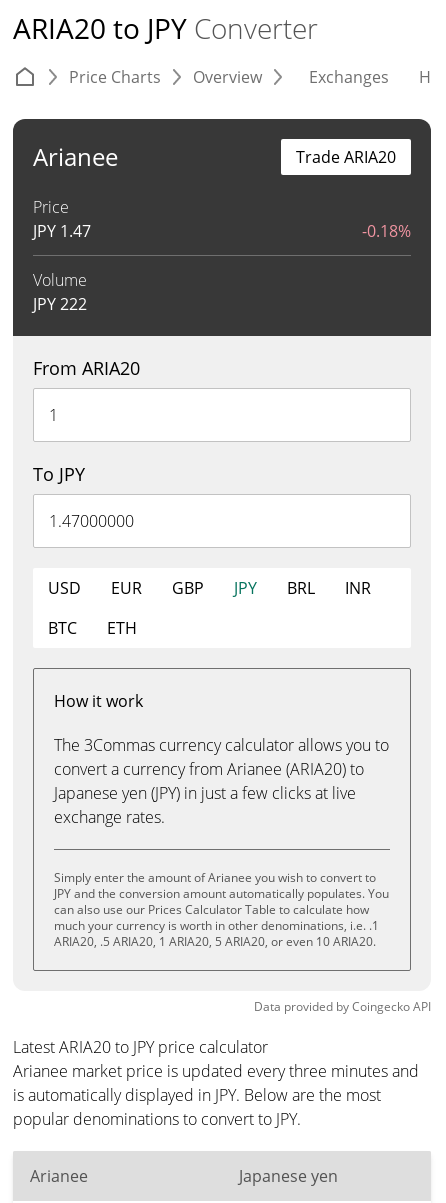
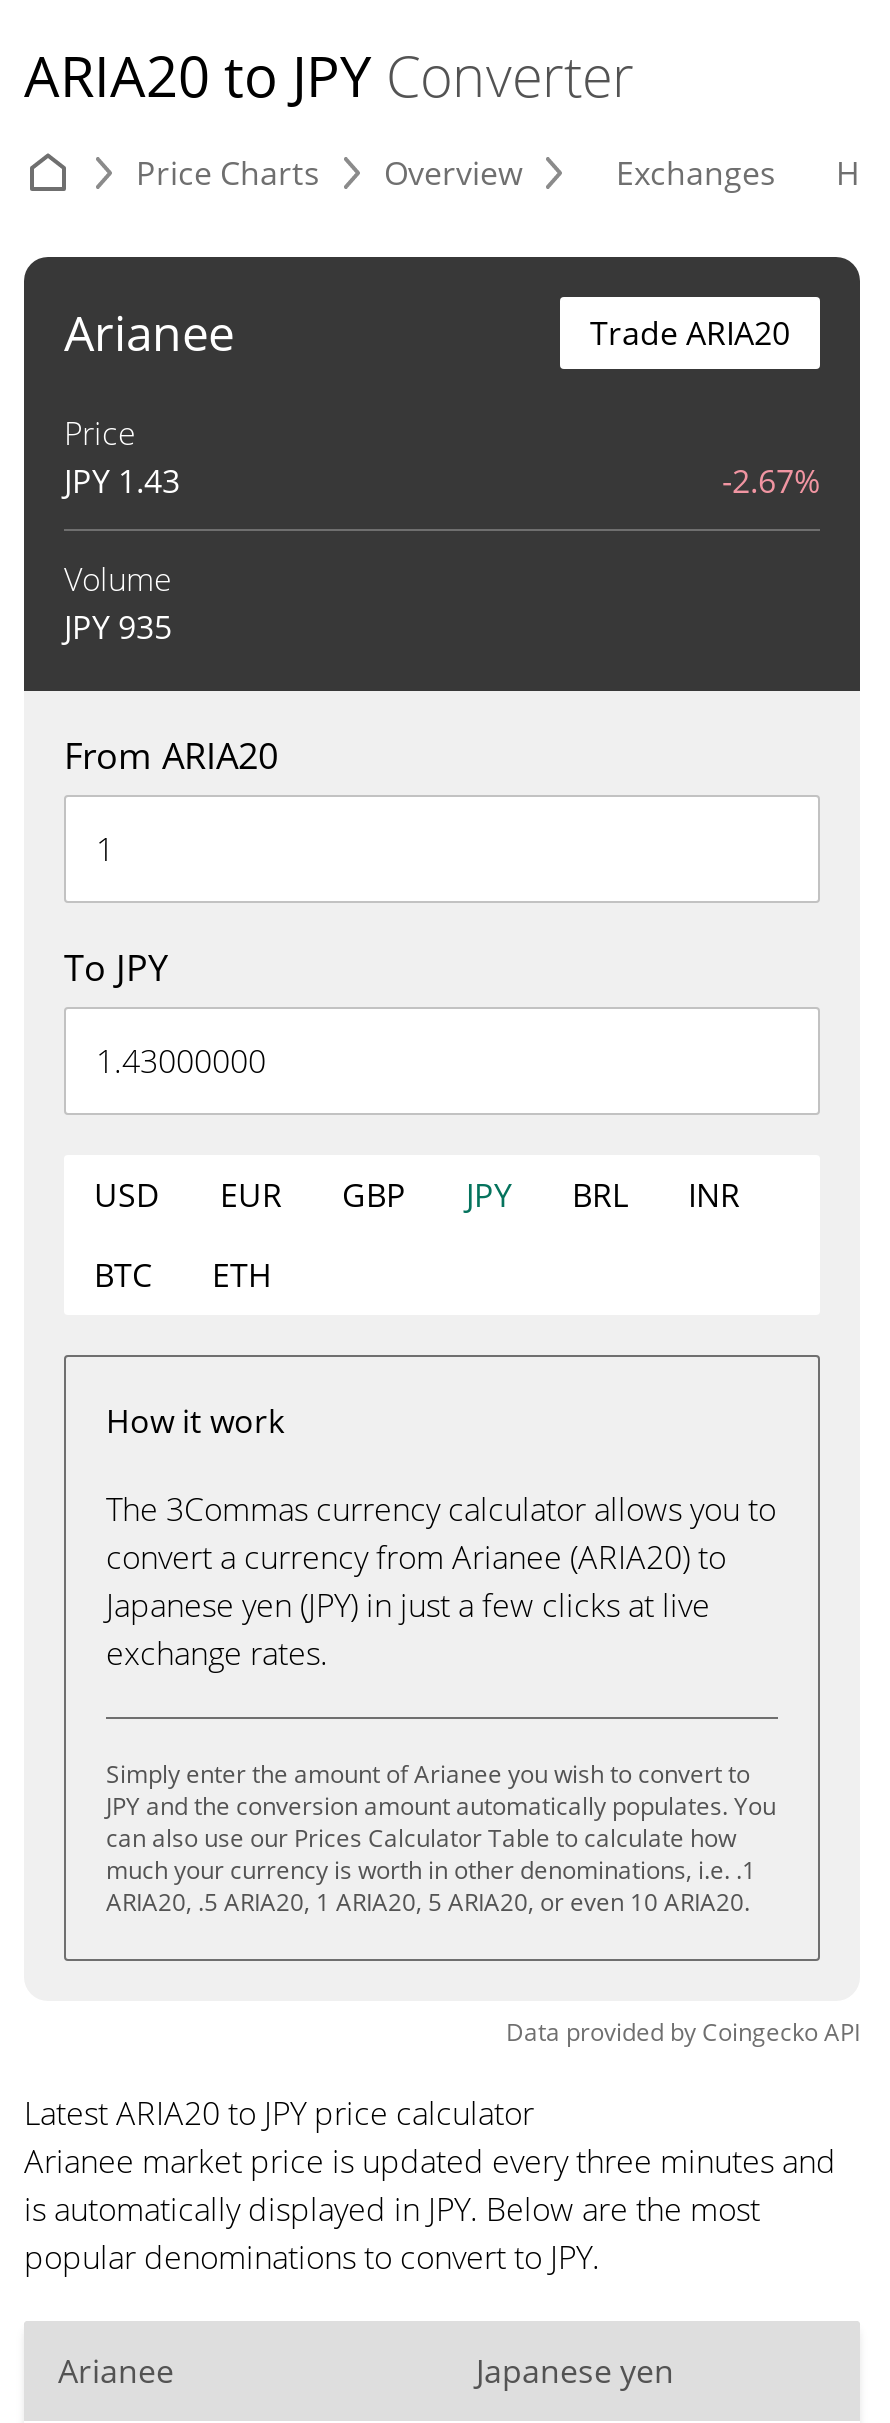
- JPY 1.47
+ JPY 1.43

- -0.18%
+ -2.67%

- JPY 222
+ JPY 935
